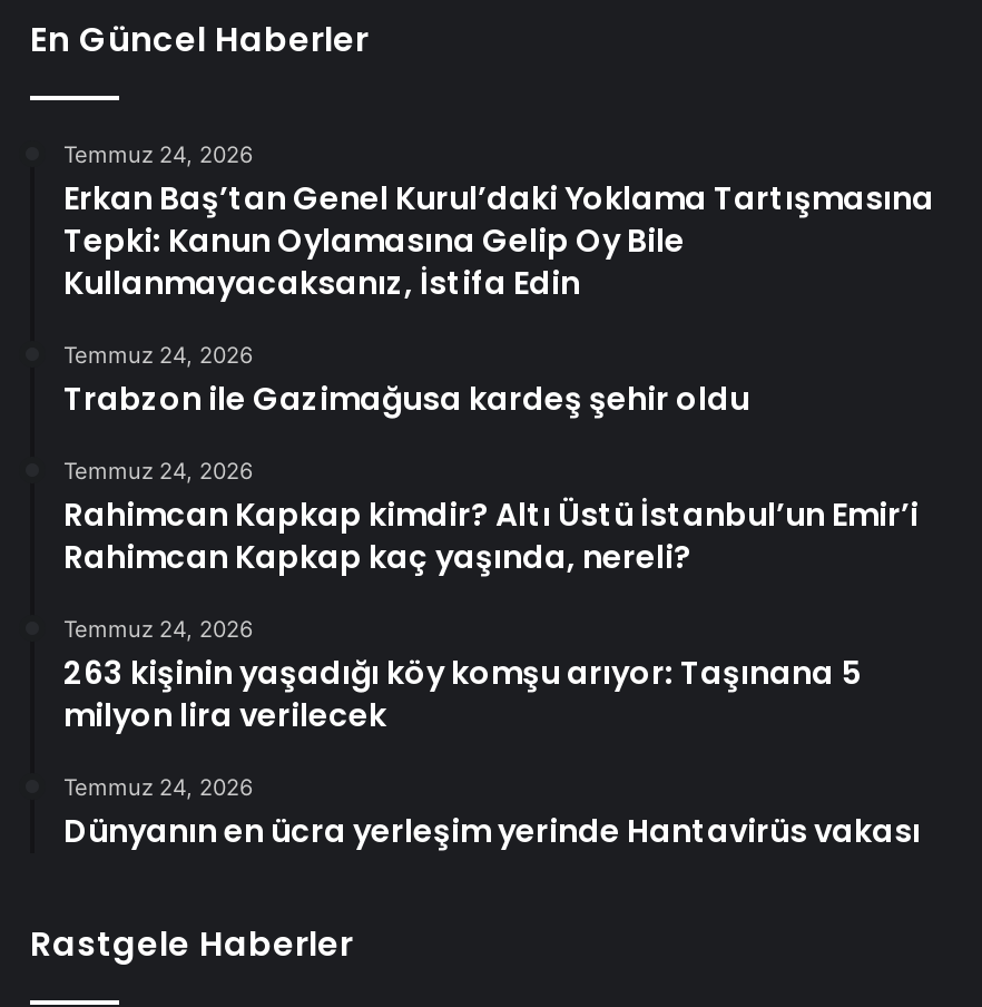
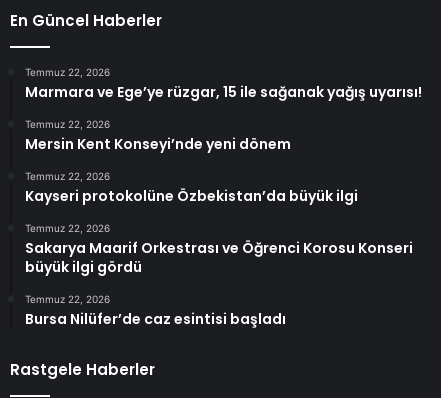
- Temmuz 24, 2026
- Erkan Baş’tan Genel Kurul’daki Yoklama Tartışmasına
- Tepki: Kanun Oylamasına Gelip Oy Bile
- Kullanmayacaksanız, İstifa Edin
+ Temmuz 22, 2026
+ Marmara ve Ege’ye rüzgar, 15 ile sağanak yağış uyarısı!

- Temmuz 24, 2026
- Trabzon ile Gazimağusa kardeş şehir oldu
+ Temmuz 22, 2026
+ Mersin Kent Konseyi’nde yeni dönem

- Temmuz 24, 2026
- Rahimcan Kapkap kimdir? Altı Üstü İstanbul’un Emir’i
- Rahimcan Kapkap kaç yaşında, nereli?
+ Temmuz 22, 2026
+ Kayseri protokolüne Özbekistan’da büyük ilgi

- Temmuz 24, 2026
- 263 kişinin yaşadığı köy komşu arıyor: Taşınana 5
- milyon lira verilecek
+ Temmuz 22, 2026
+ Sakarya Maarif Orkestrası ve Öğrenci Korosu Konseri
+ büyük ilgi gördü

- Temmuz 24, 2026
- Dünyanın en ücra yerleşim yerinde Hantavirüs vakası
+ Temmuz 22, 2026
+ Bursa Nilüfer’de caz esintisi başladı
